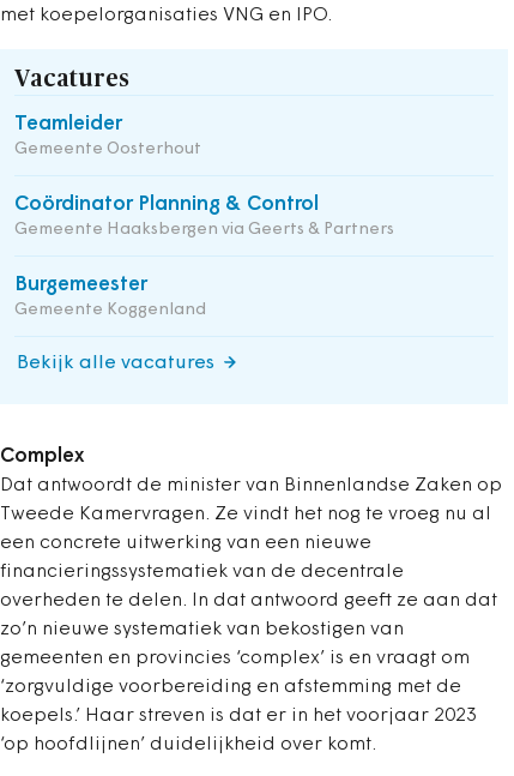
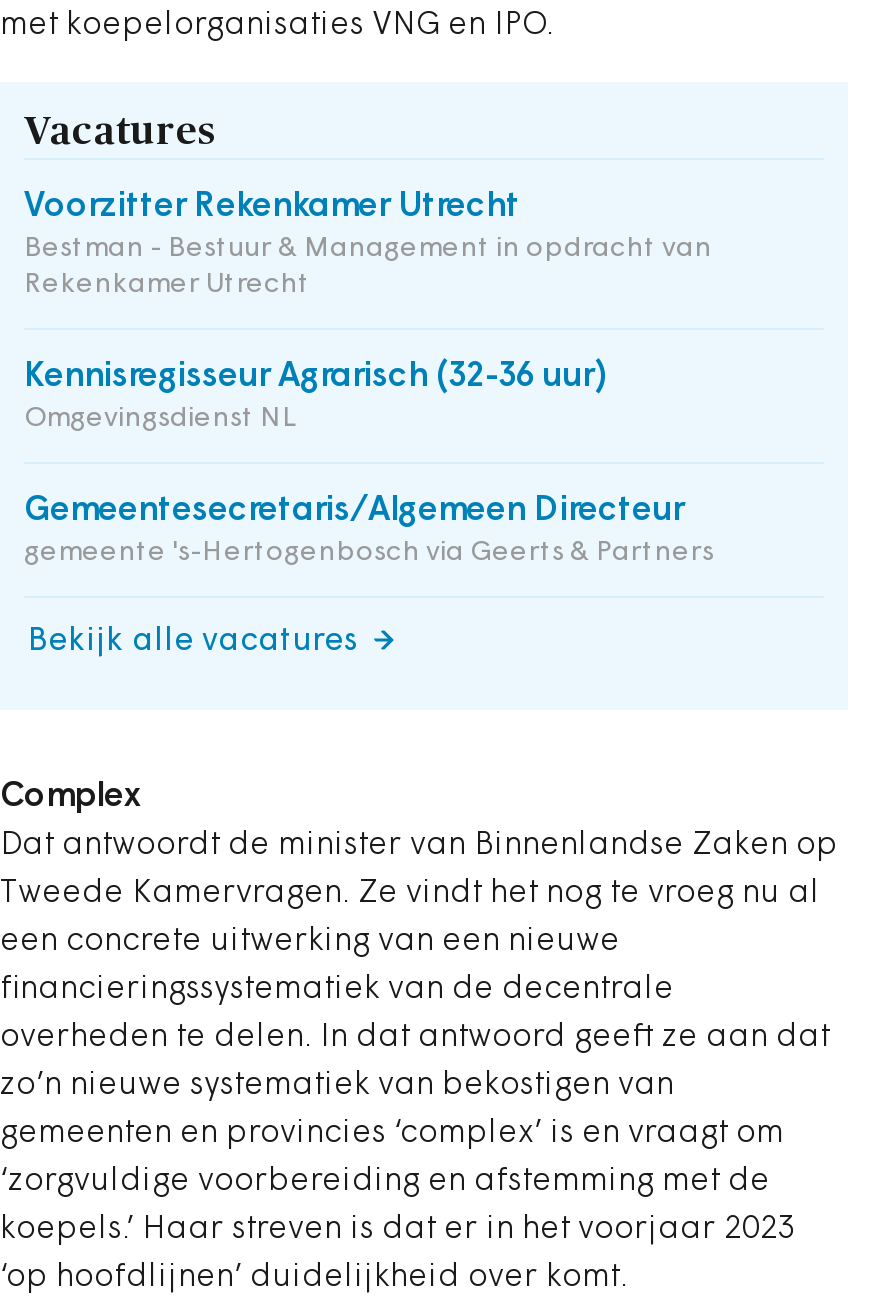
- Teamleider
- Gemeente Oosterhout
+ Voorzitter Rekenkamer Utrecht
+ Bestman - Bestuur & Management in opdracht van
+ Rekenkamer Utrecht

- Coördinator Planning & Control
- Gemeente Haaksbergen via Geerts & Partners
+ Kennisregisseur Agrarisch (32-36 uur)
+ Omgevingsdienst NL

- Burgemeester
- Gemeente Koggenland
+ Gemeentesecretaris/Algemeen Directeur
+ gemeente 's-Hertogenbosch via Geerts & Partners
